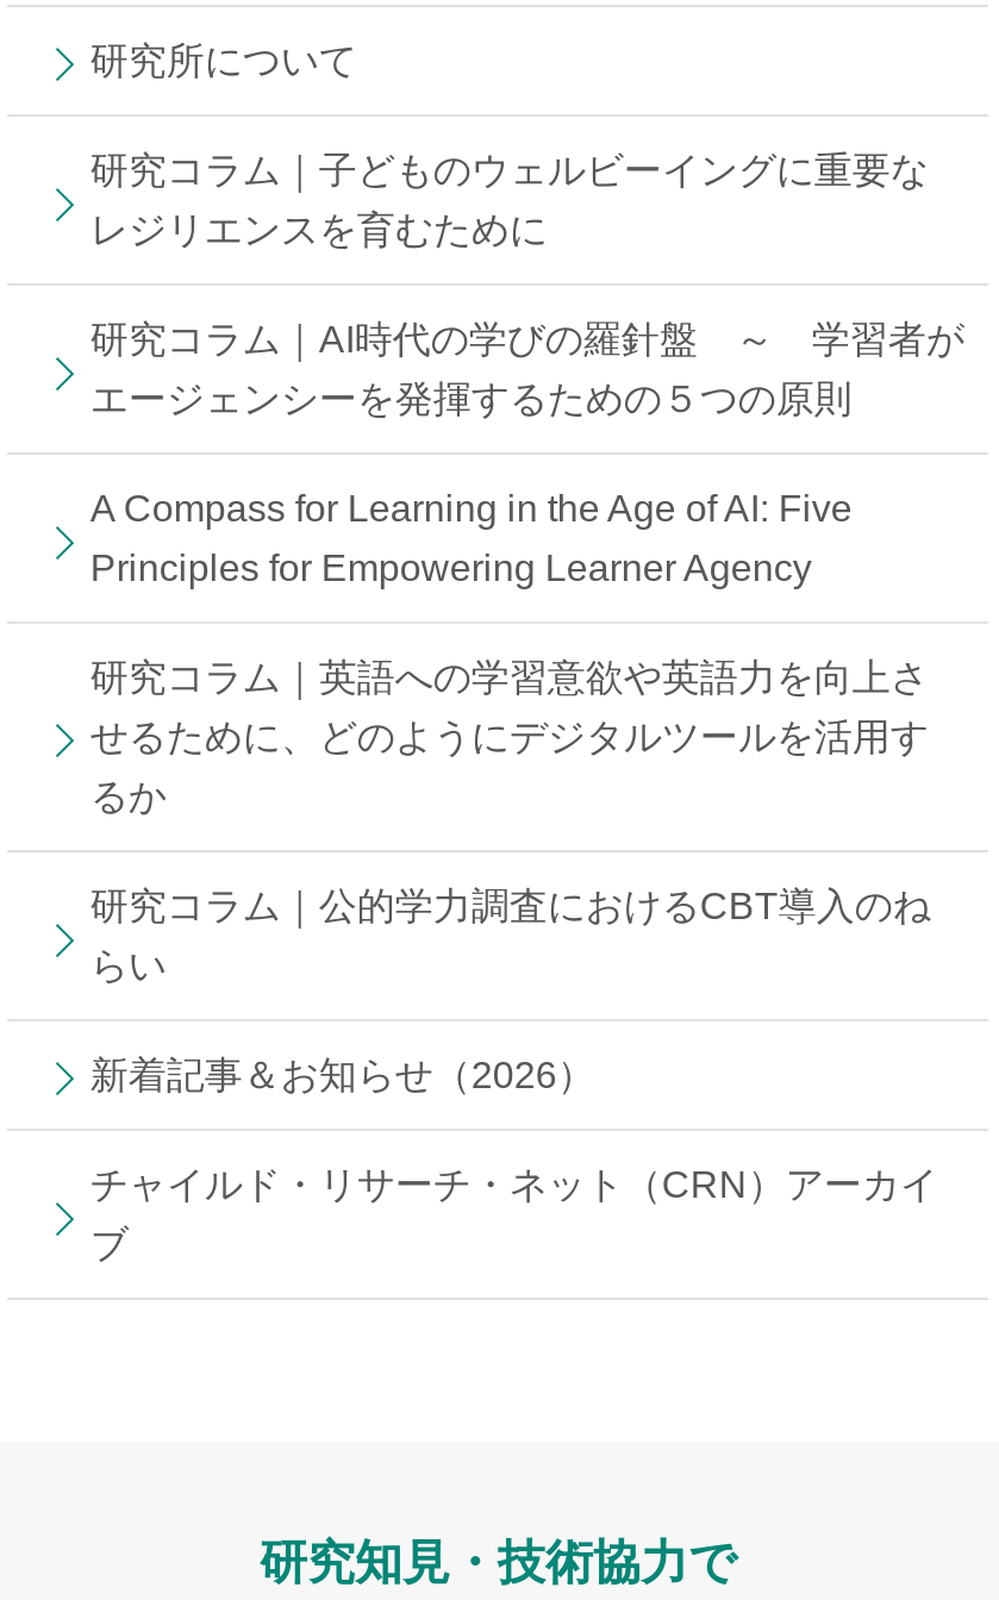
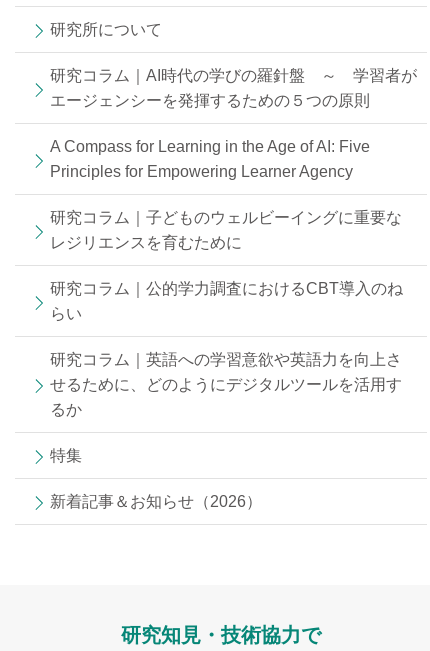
moved down: 研究コラム｜子どものウェルビーイングに重要な | レジリエンスを育むために

moved up: 研究コラム｜AI時代の学びの羅針盤 ～ 学習者が | エージェンシーを発揮するための５つの原則 | A Compass for Learning in the Age of AI: Five | Principles for Empowering Learner Agency

moved down: 研究コラム｜英語への学習意欲や英語力を向上さ | せるために、どのようにデジタルツールを活用す | るか

+ 特集

moved up: 研究コラム｜公的学力調査におけるCBT導入のね | らい

moved down: 新着記事＆お知らせ（2026）

- チャイルド・リサーチ・ネット（CRN）アーカイ
- ブ
